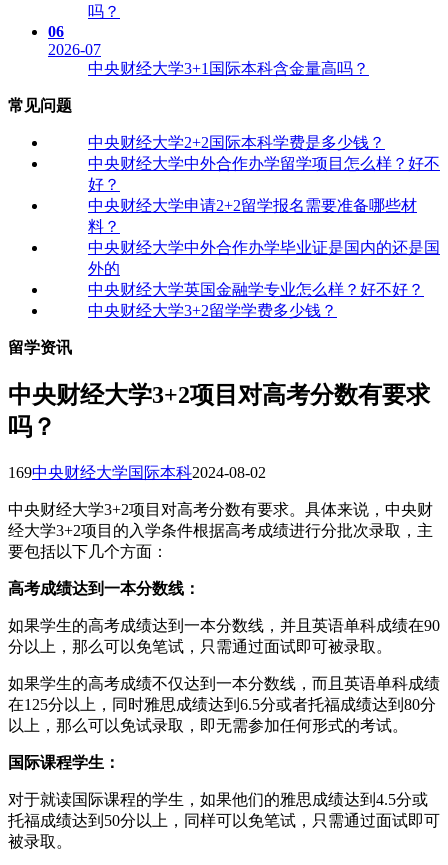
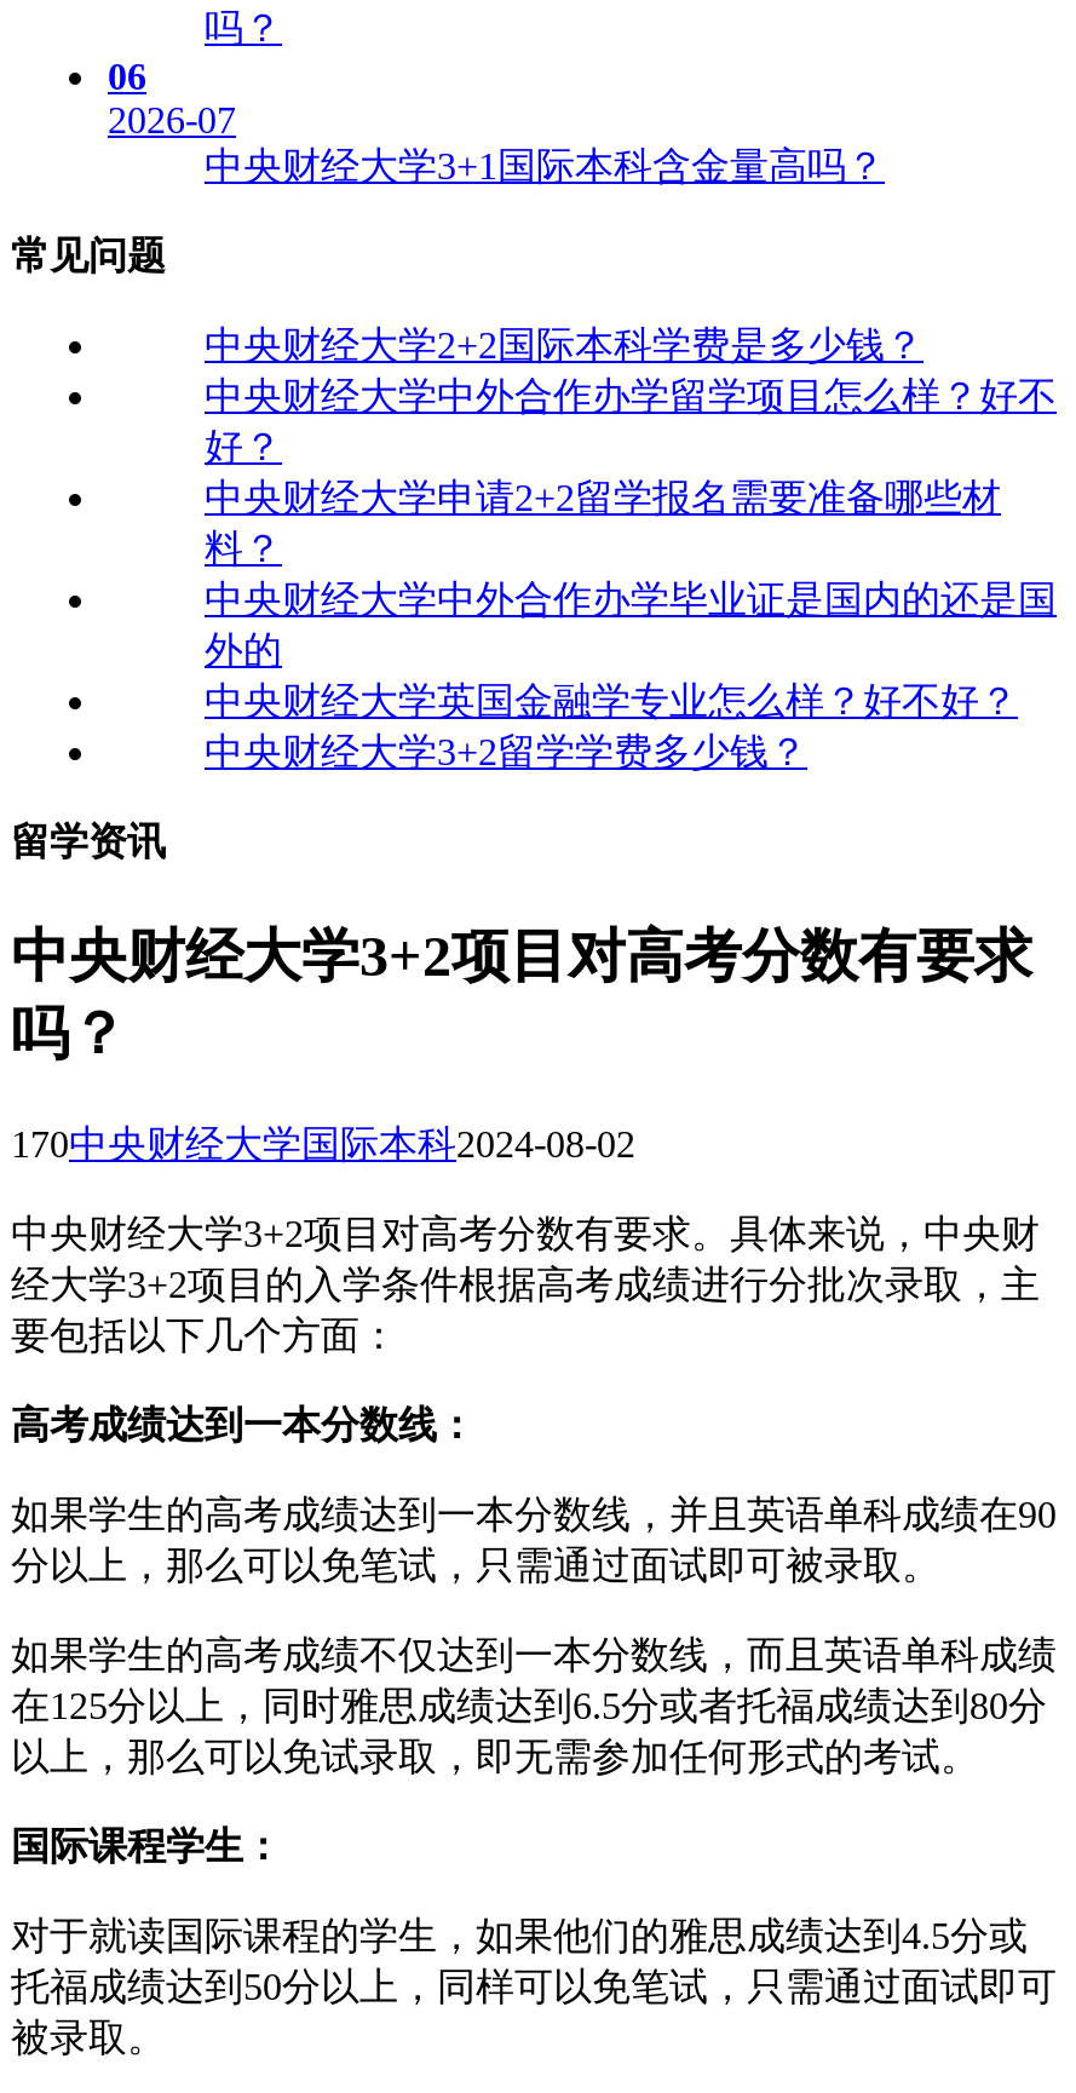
- 169中央财经大学国际本科2024-08-02
+ 170中央财经大学国际本科2024-08-02
